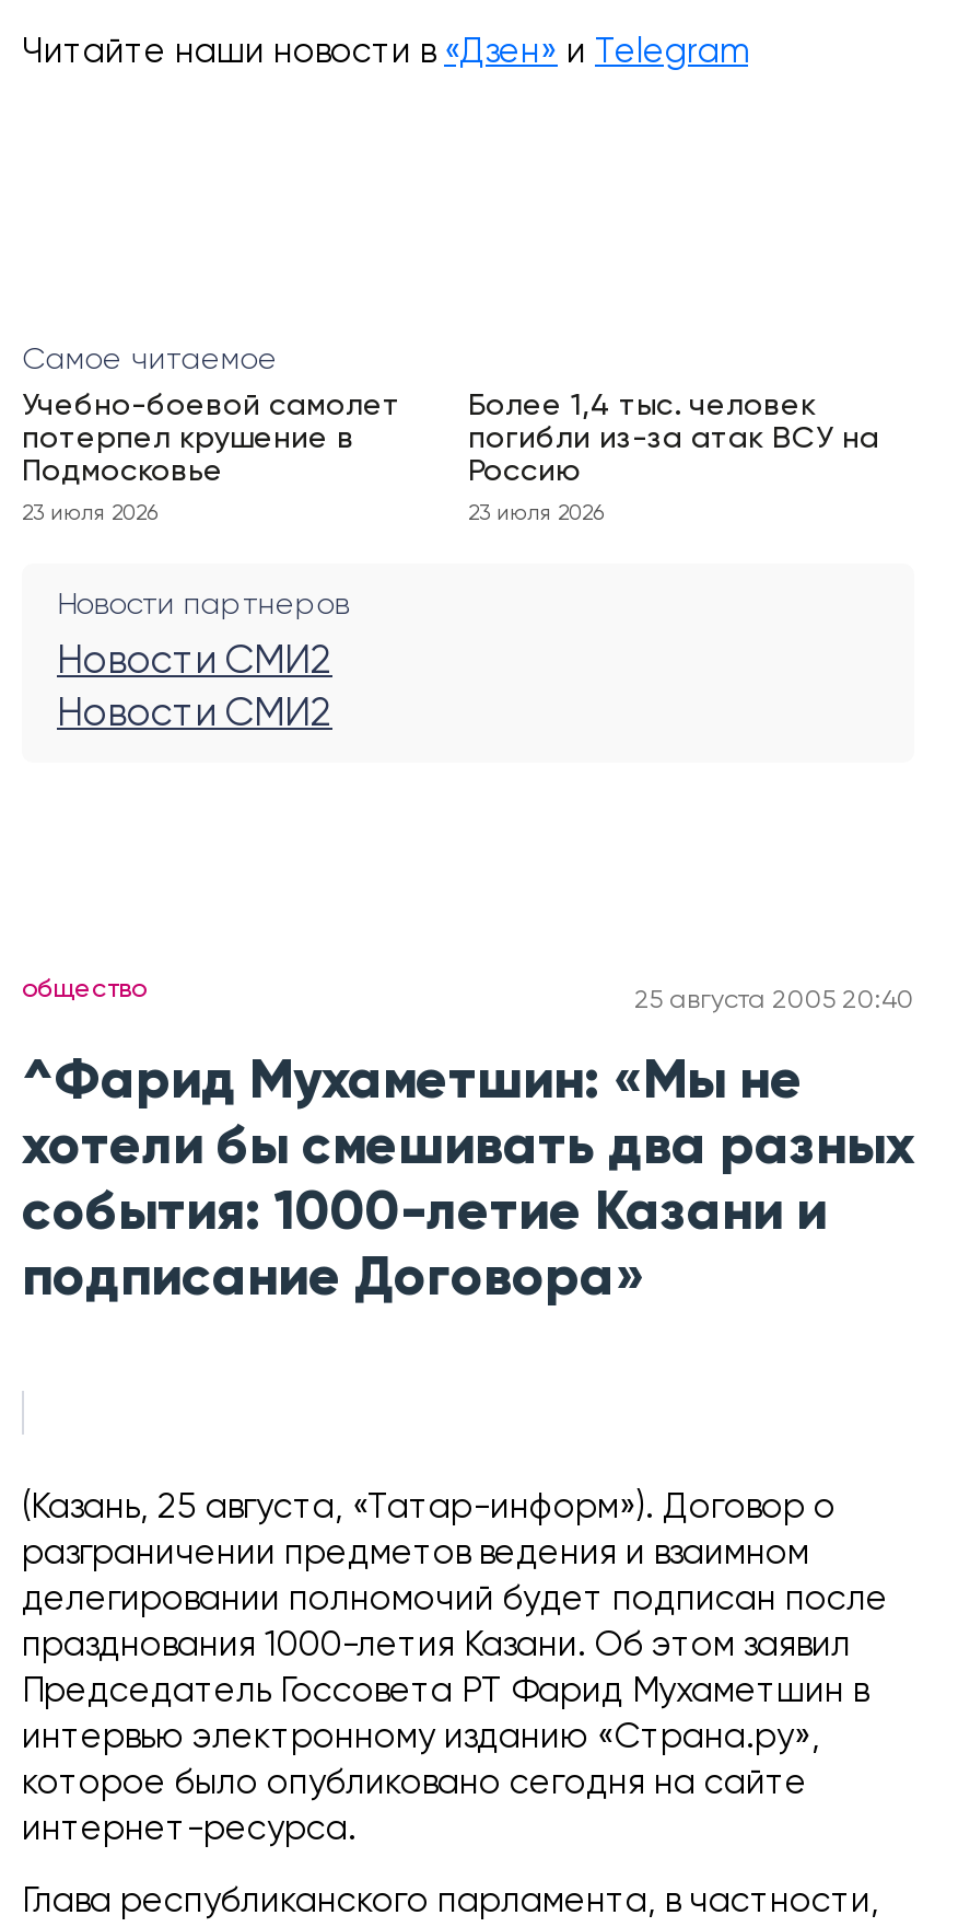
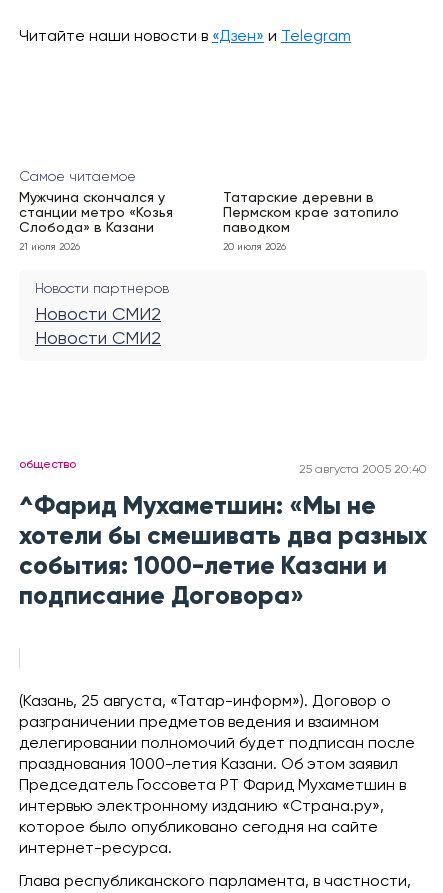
- Учебно-боевой самолет
- потерпел крушение в
- Подмосковье
+ Мужчина скончался у
+ станции метро «Козья
+ Слобода» в Казани

- Более 1,4 тыс. человек
- погибли из-за атак ВСУ на
- Россию
+ Татарские деревни в
+ Пермском крае затопило
+ паводком

- 23 июля 2026
+ 21 июля 2026

- 23 июля 2026
+ 20 июля 2026
